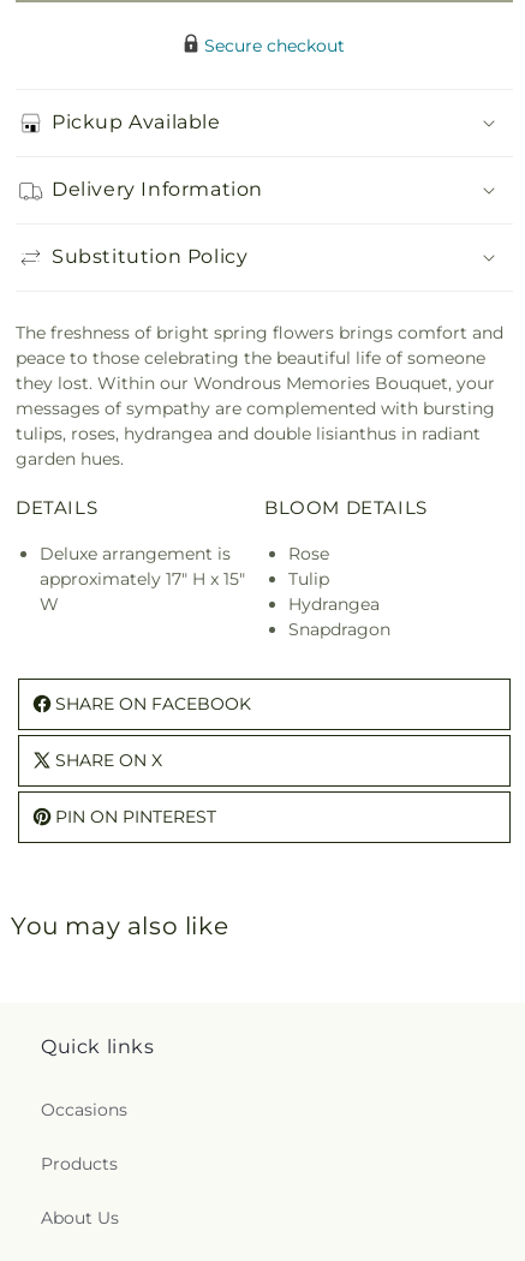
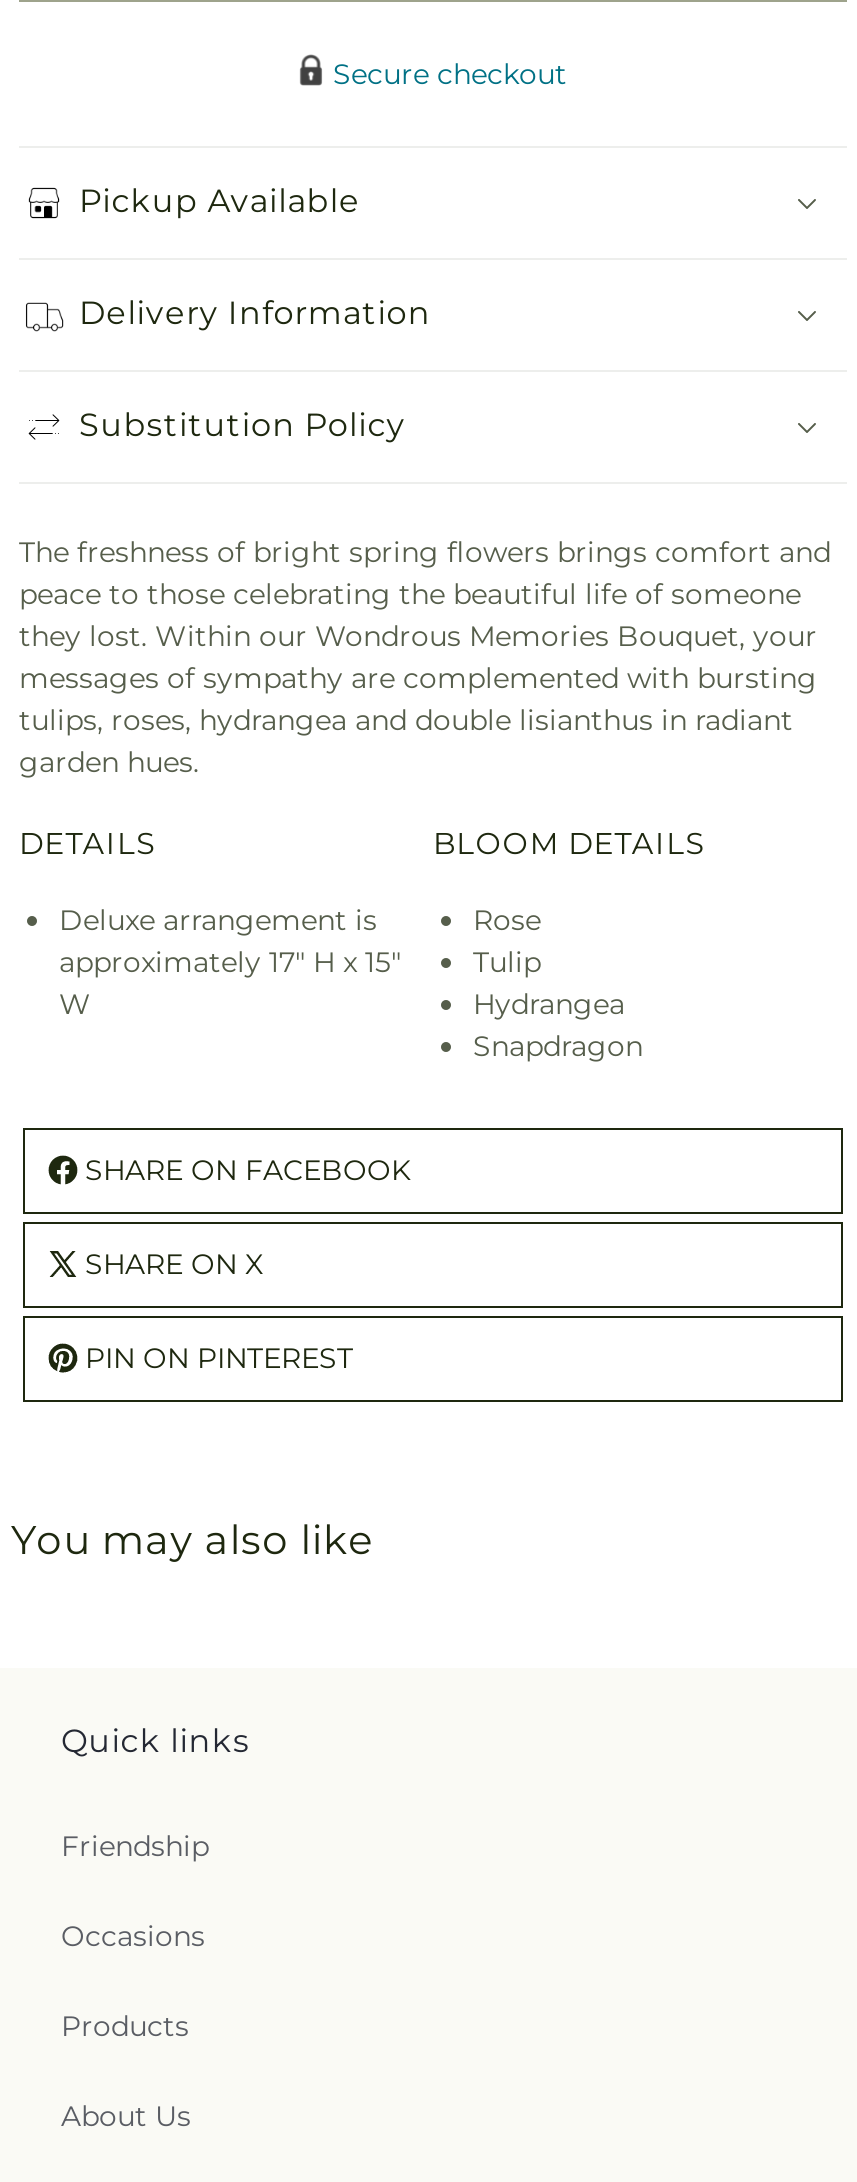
+ Friendship
